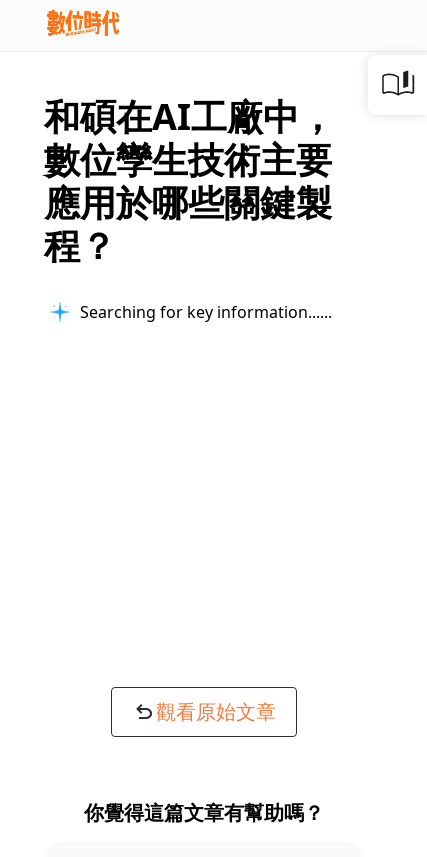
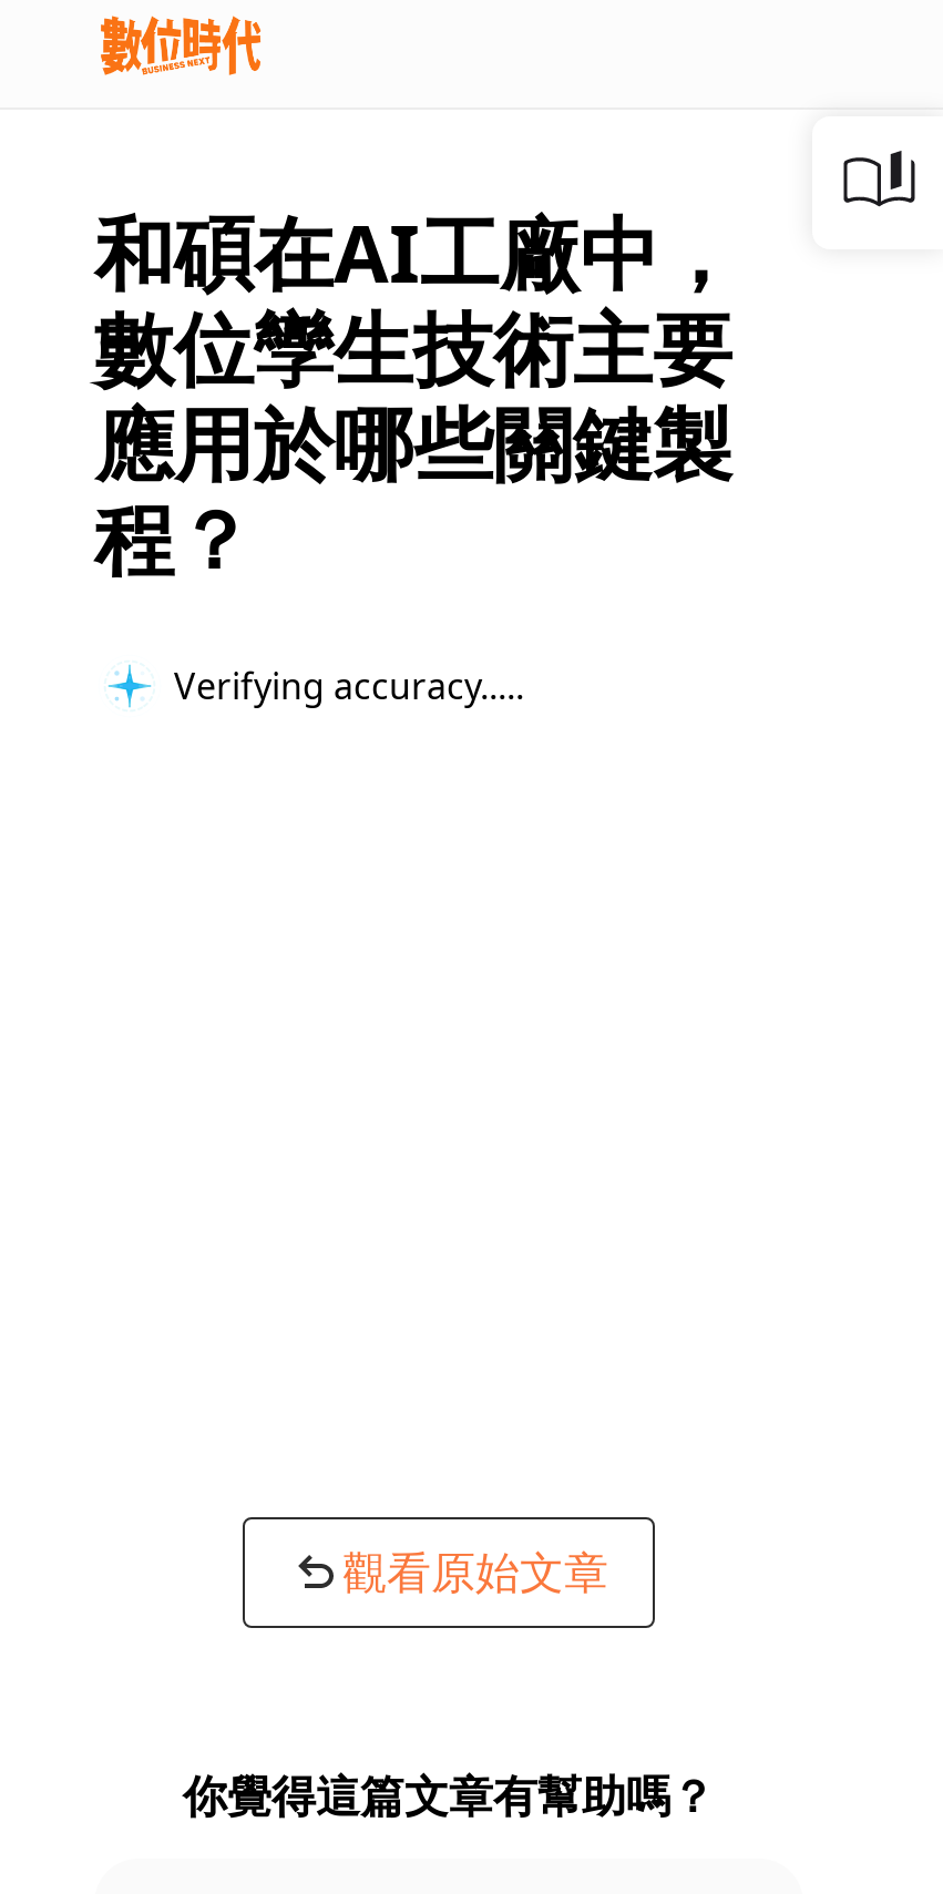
- Searching for key information...
+ Verifying accuracy...
